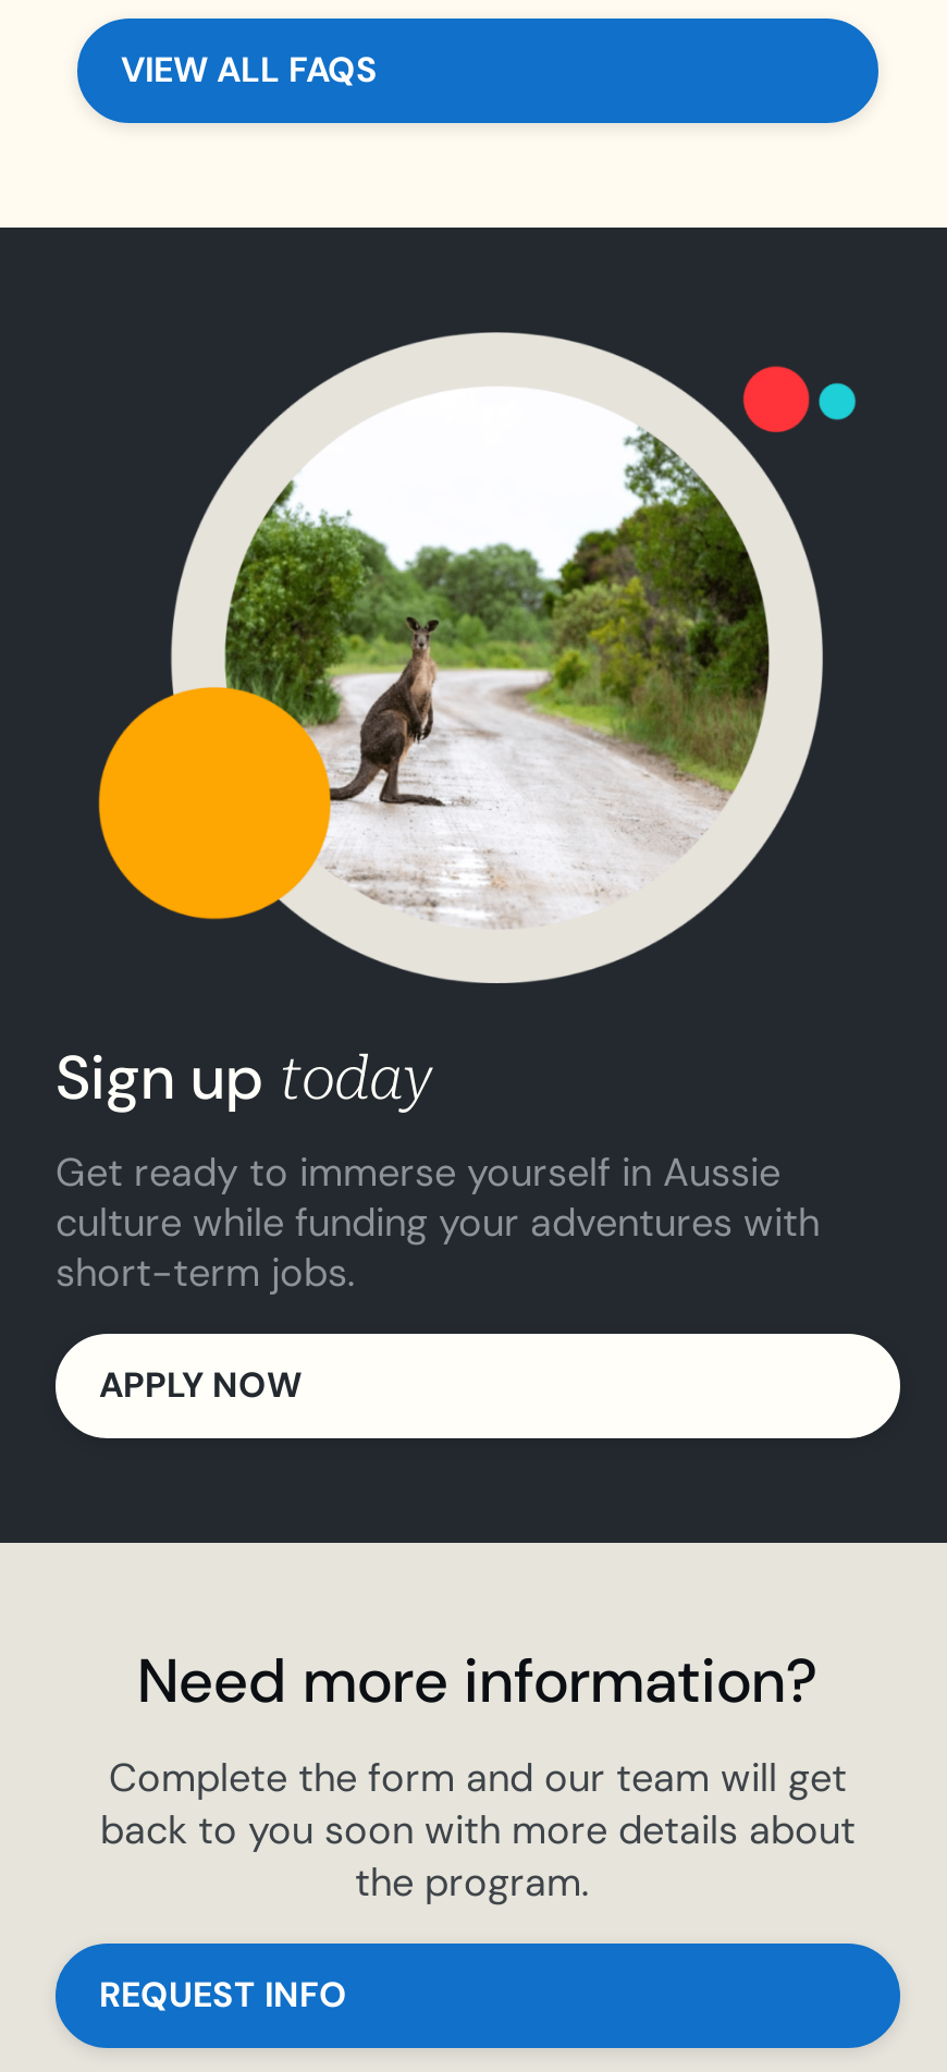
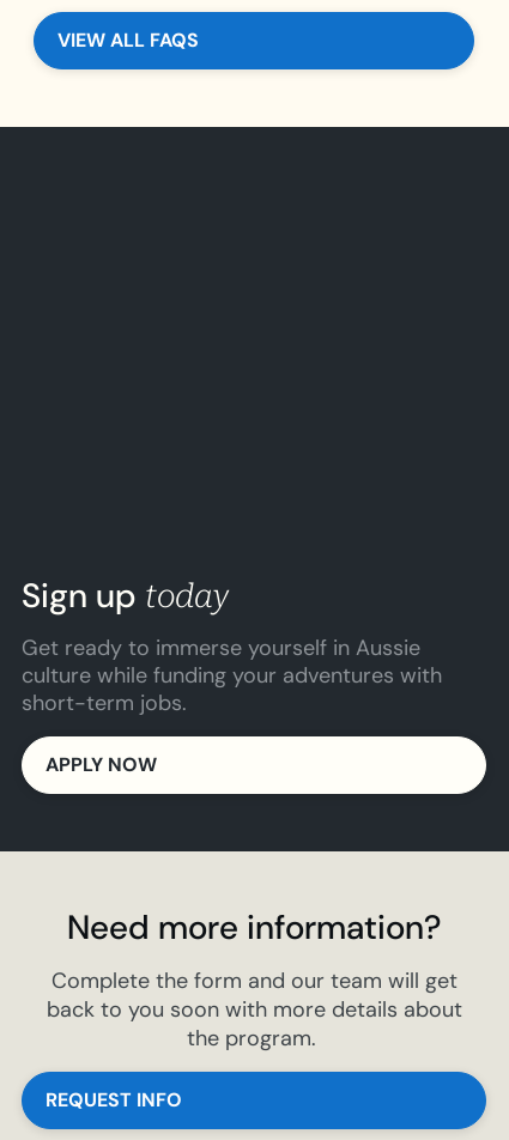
- [image]
